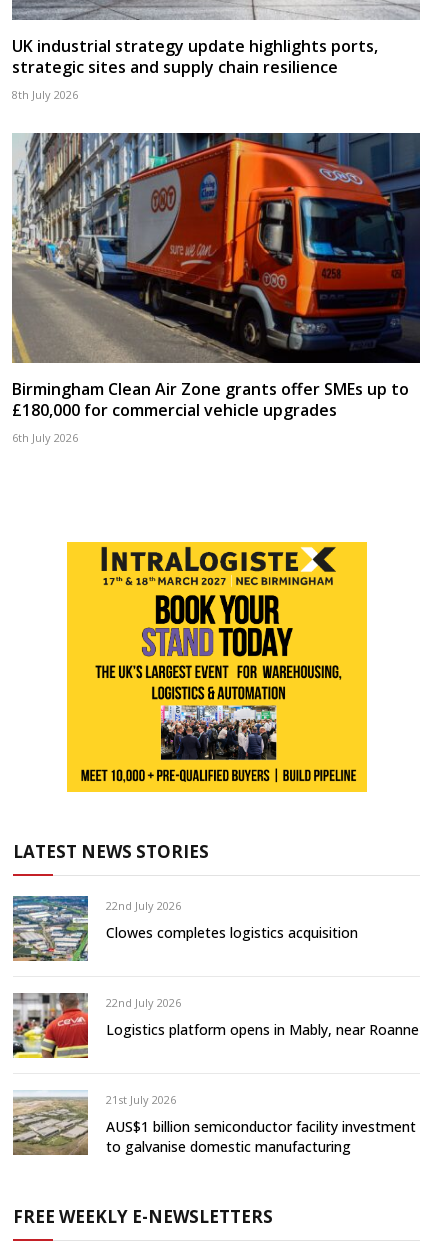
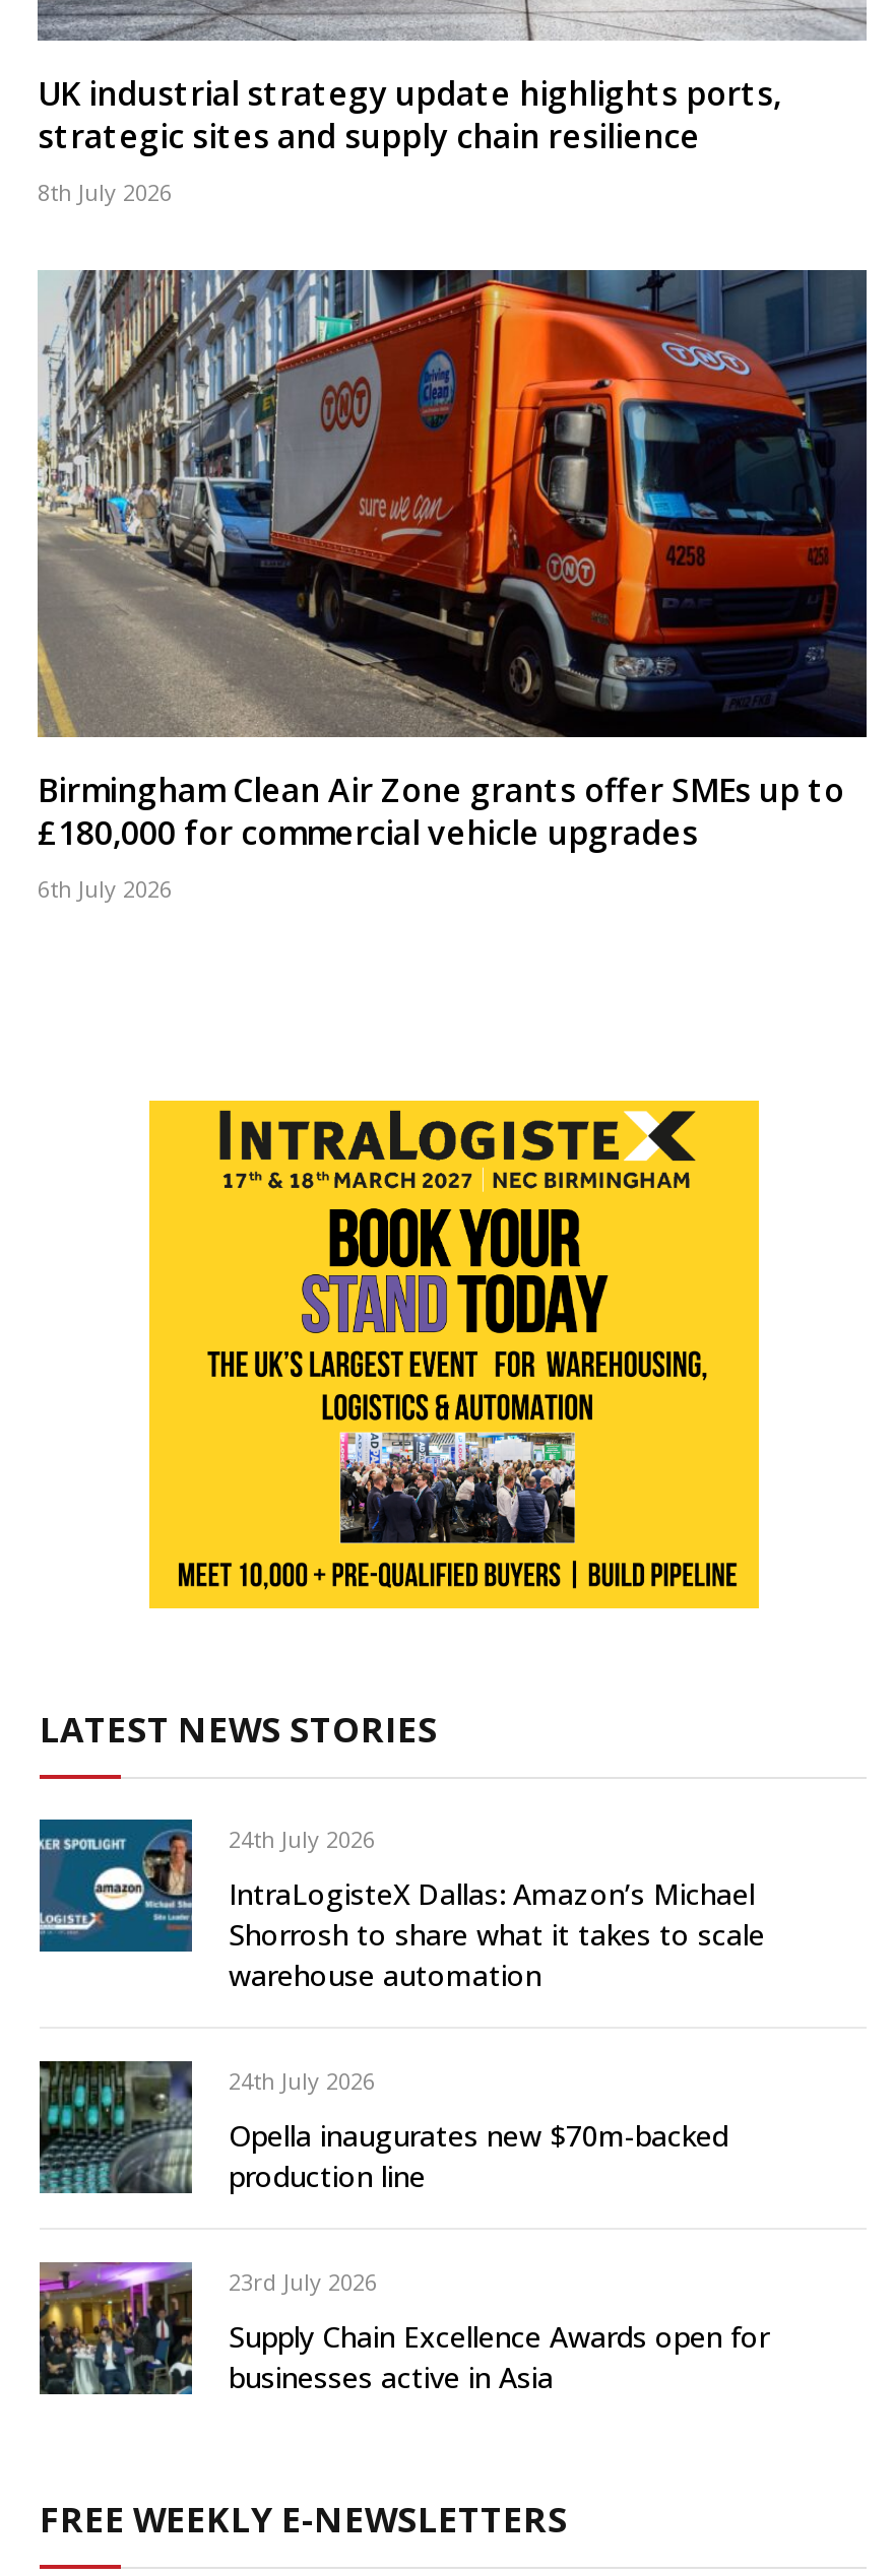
- [image]
- 22nd July 2026
+ [image]
+ 24th July 2026

- Clowes completes logistics acquisition
+ IntraLogisteX Dallas: Amazon’s Michael
+ Shorrosh to share what it takes to scale
+ warehouse automation

- [image]
- 22nd July 2026
+ [image]
+ 24th July 2026

- Logistics platform opens in Mably, near Roanne
+ Opella inaugurates new $70m-backed
+ production line

- [image]
- 21st July 2026
+ [image]
+ 23rd July 2026

- AUS$1 billion semiconductor facility investment
- to galvanise domestic manufacturing
+ Supply Chain Excellence Awards open for
+ businesses active in Asia
